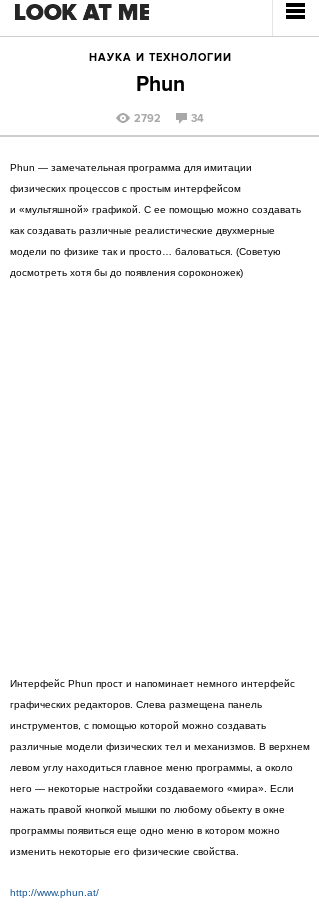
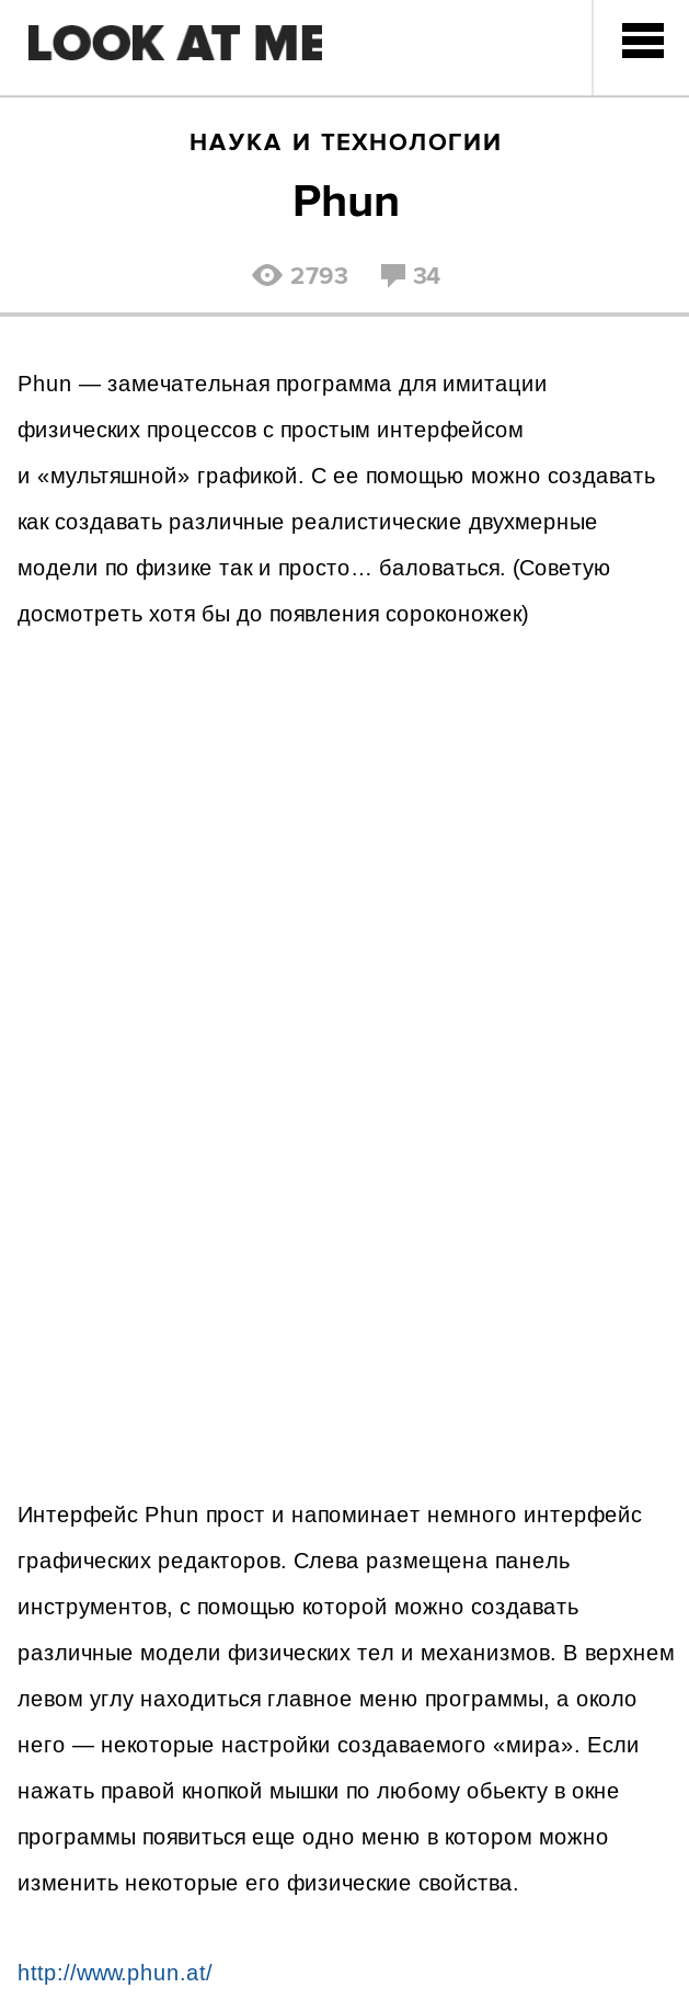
- 2792
+ 2793
